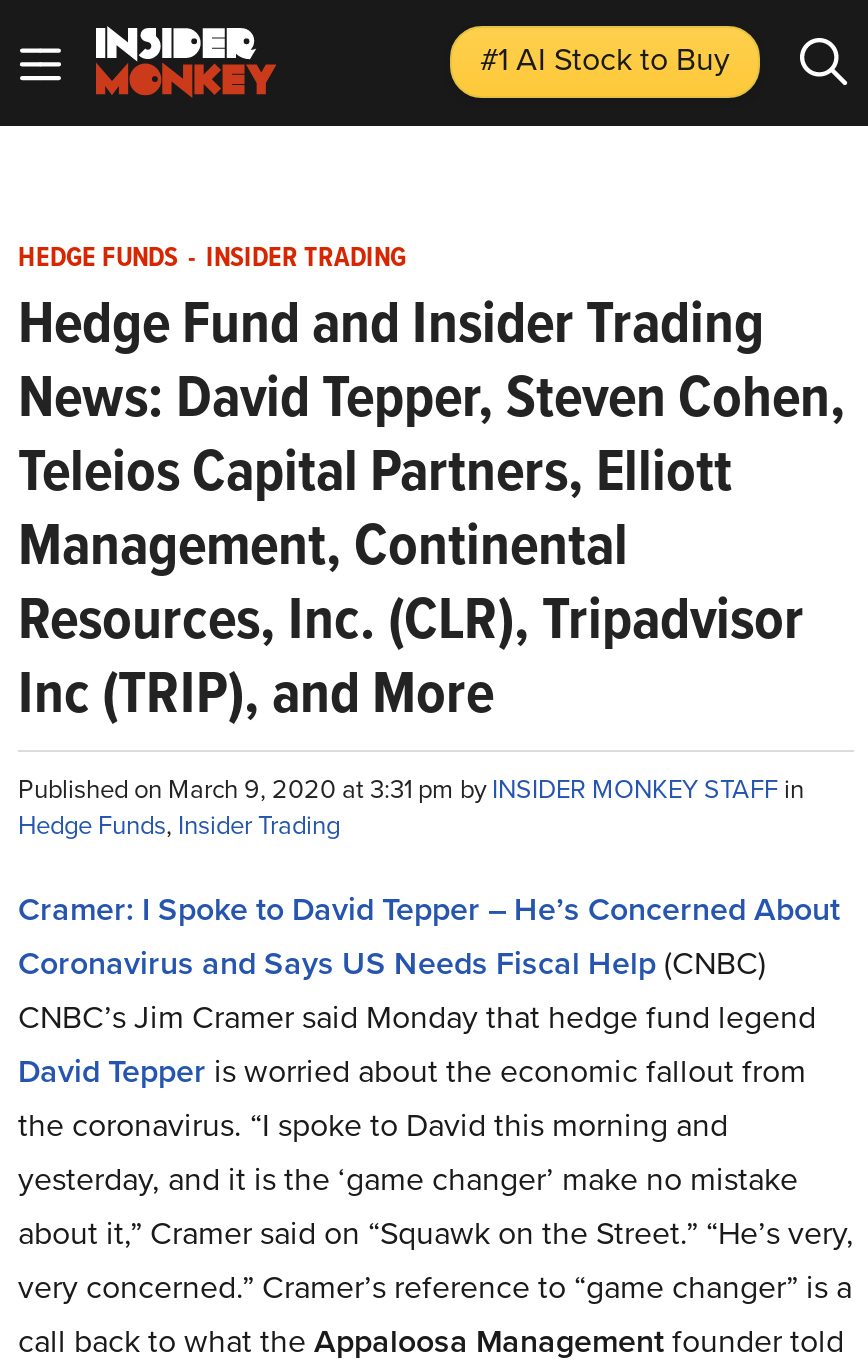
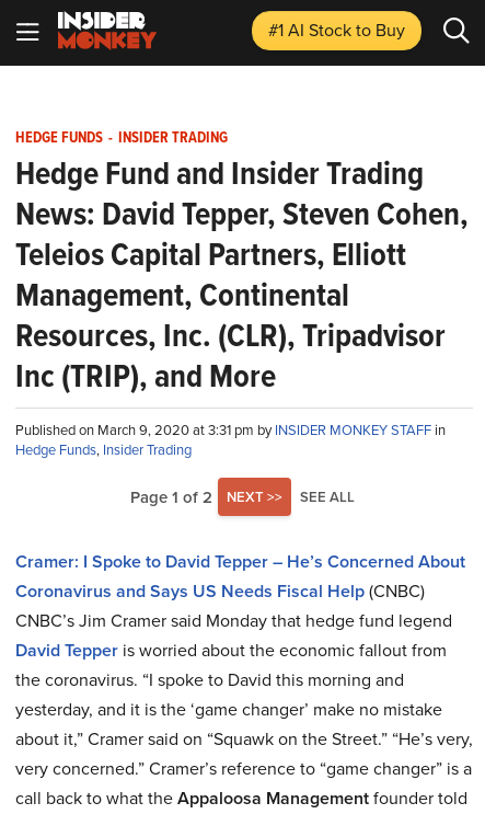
+ Page 1 of 2
+ NEXT >>
+ SEE ALL
